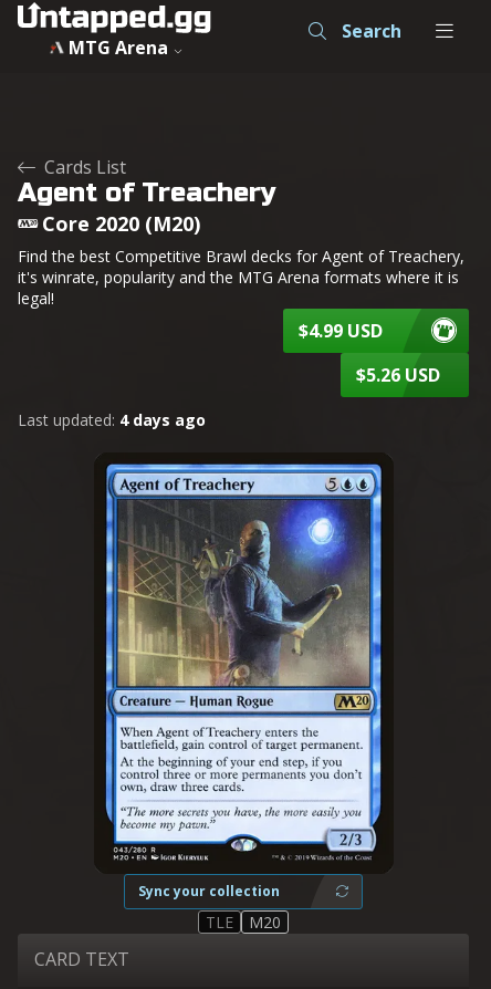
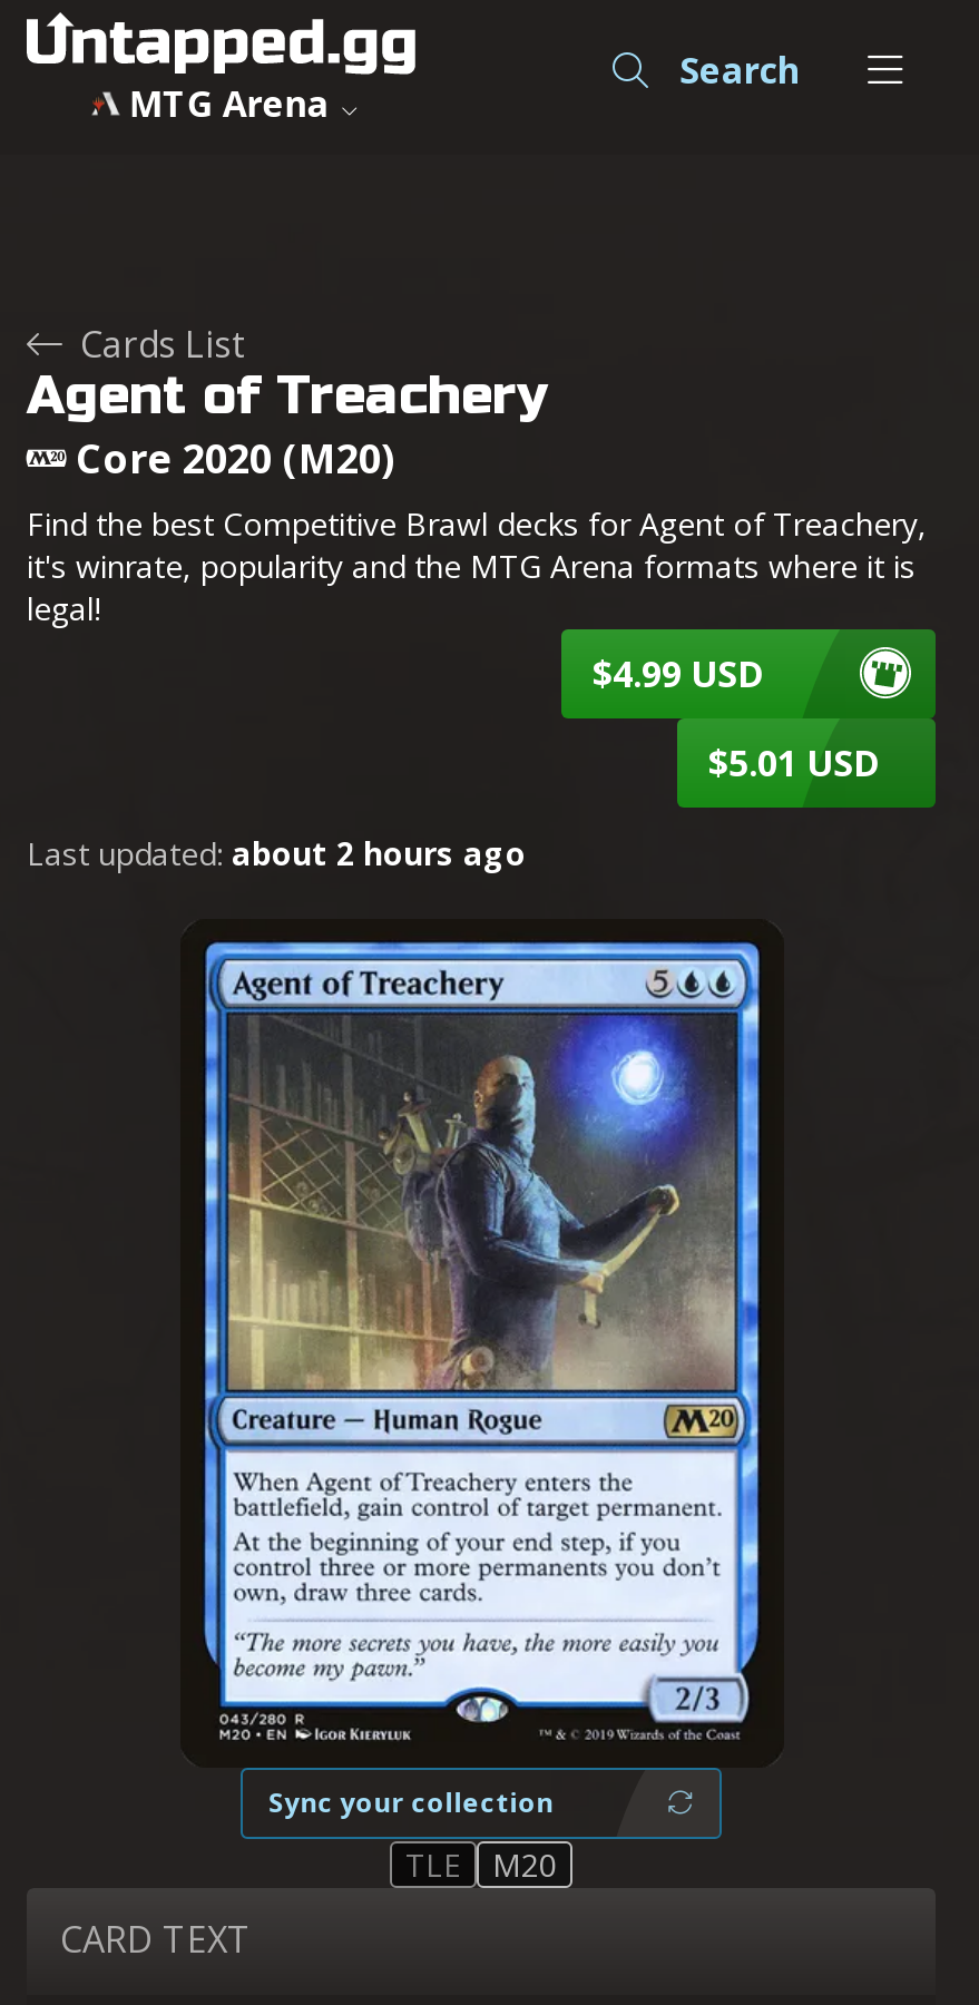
- $5.26 USD
+ $5.01 USD

- Last updated: 4 days ago
+ Last updated: about 2 hours ago
